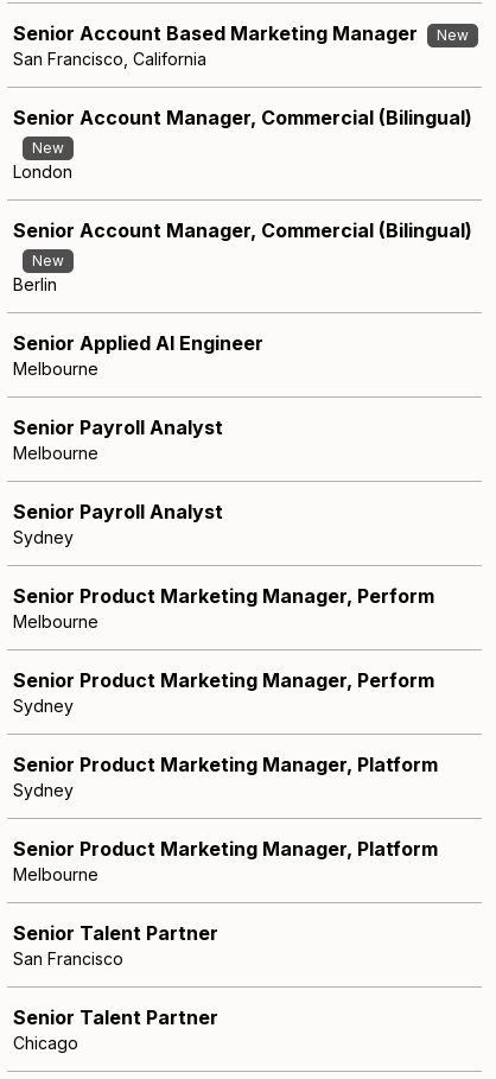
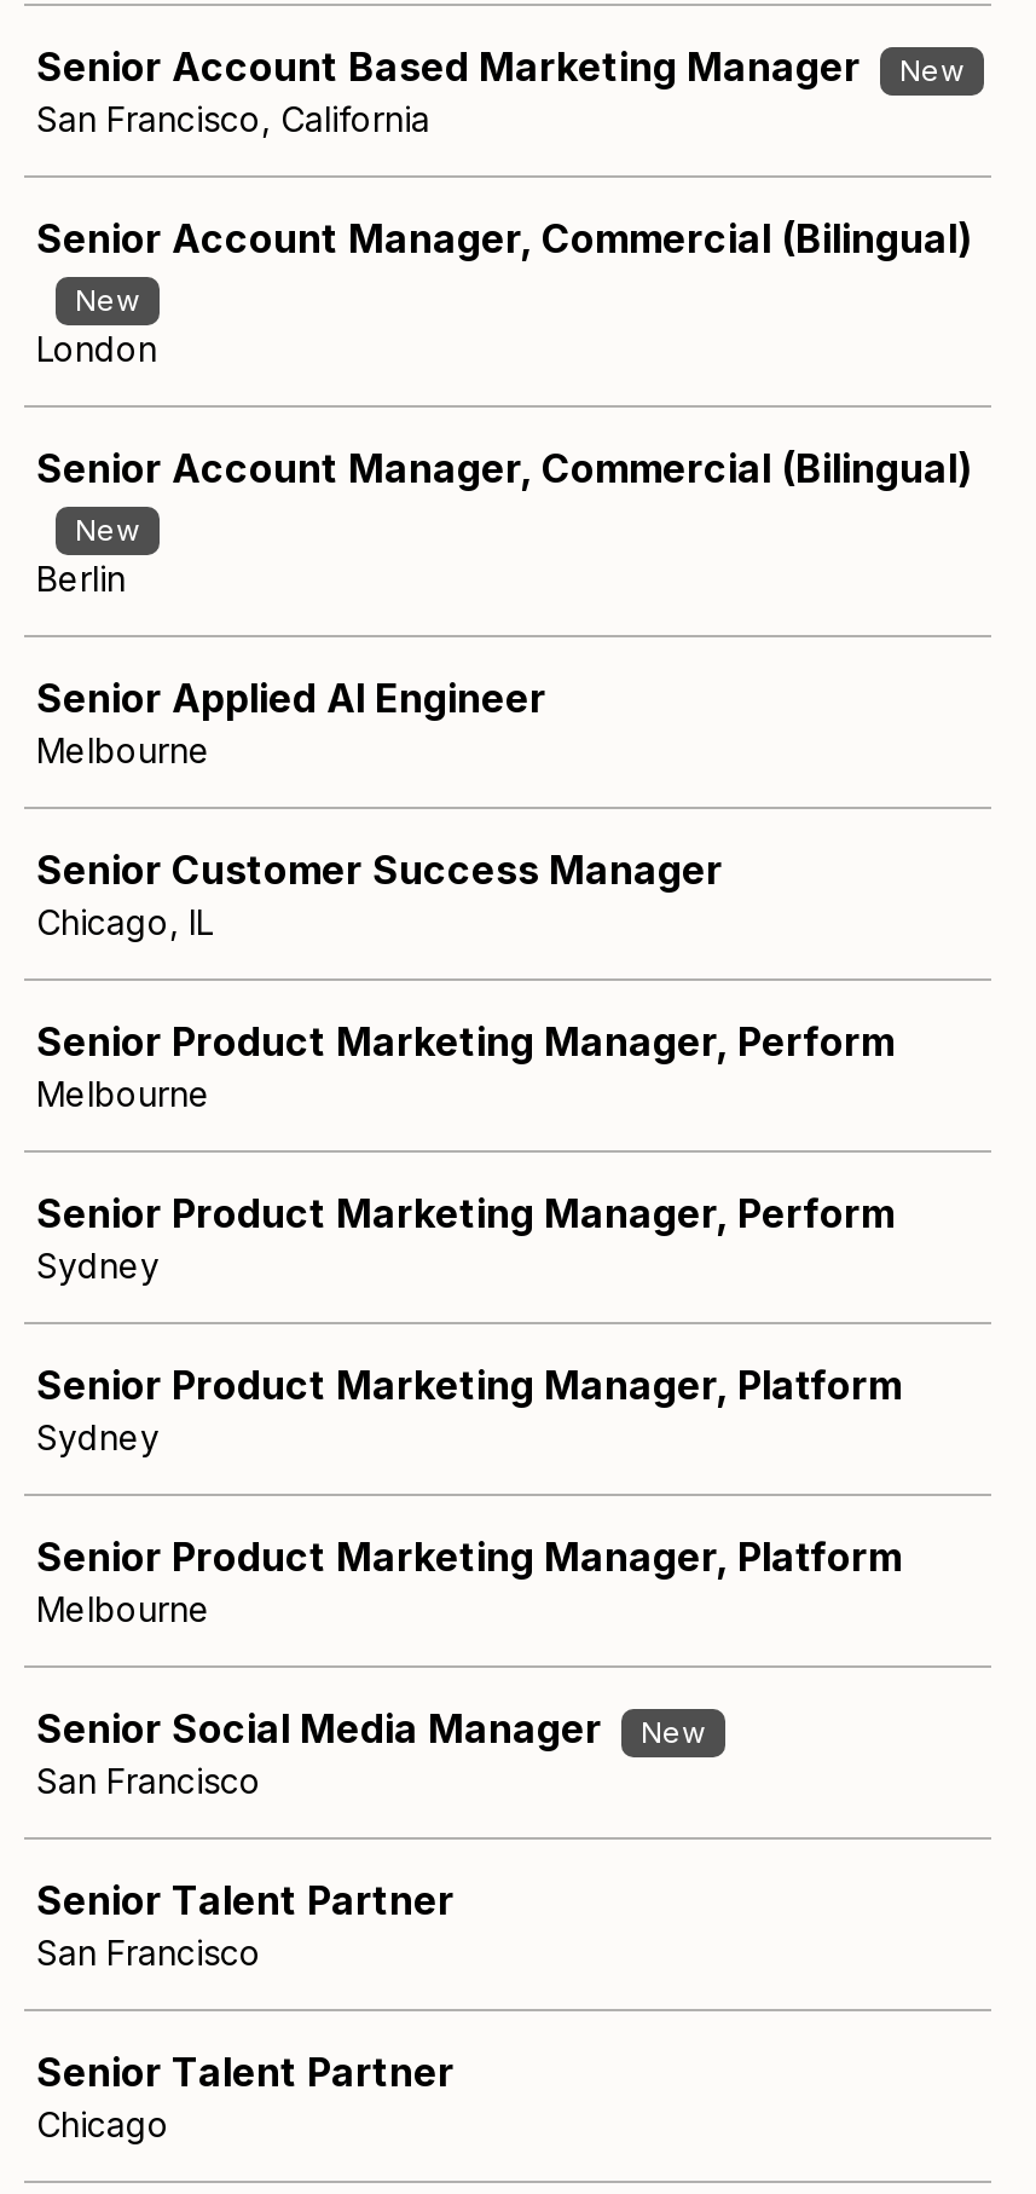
- Senior Payroll Analyst
- Melbourne
- Senior Payroll Analyst
- Sydney
+ Senior Customer Success Manager
+ Chicago, IL

moved up: Senior Product Marketing Manager, Perform | Melbourne | Senior Product Marketing Manager, Perform | Sydney | Senior Product Marketing Manager, Platform | Sydney | Senior Product Marketing Manager, Platform | Melbourne

+ Senior Social Media Manager
+ New
+ San Francisco
